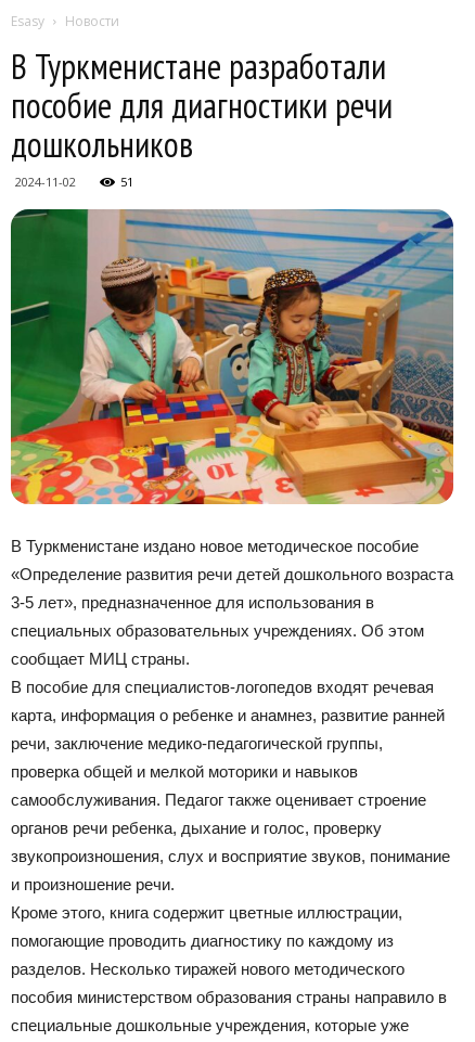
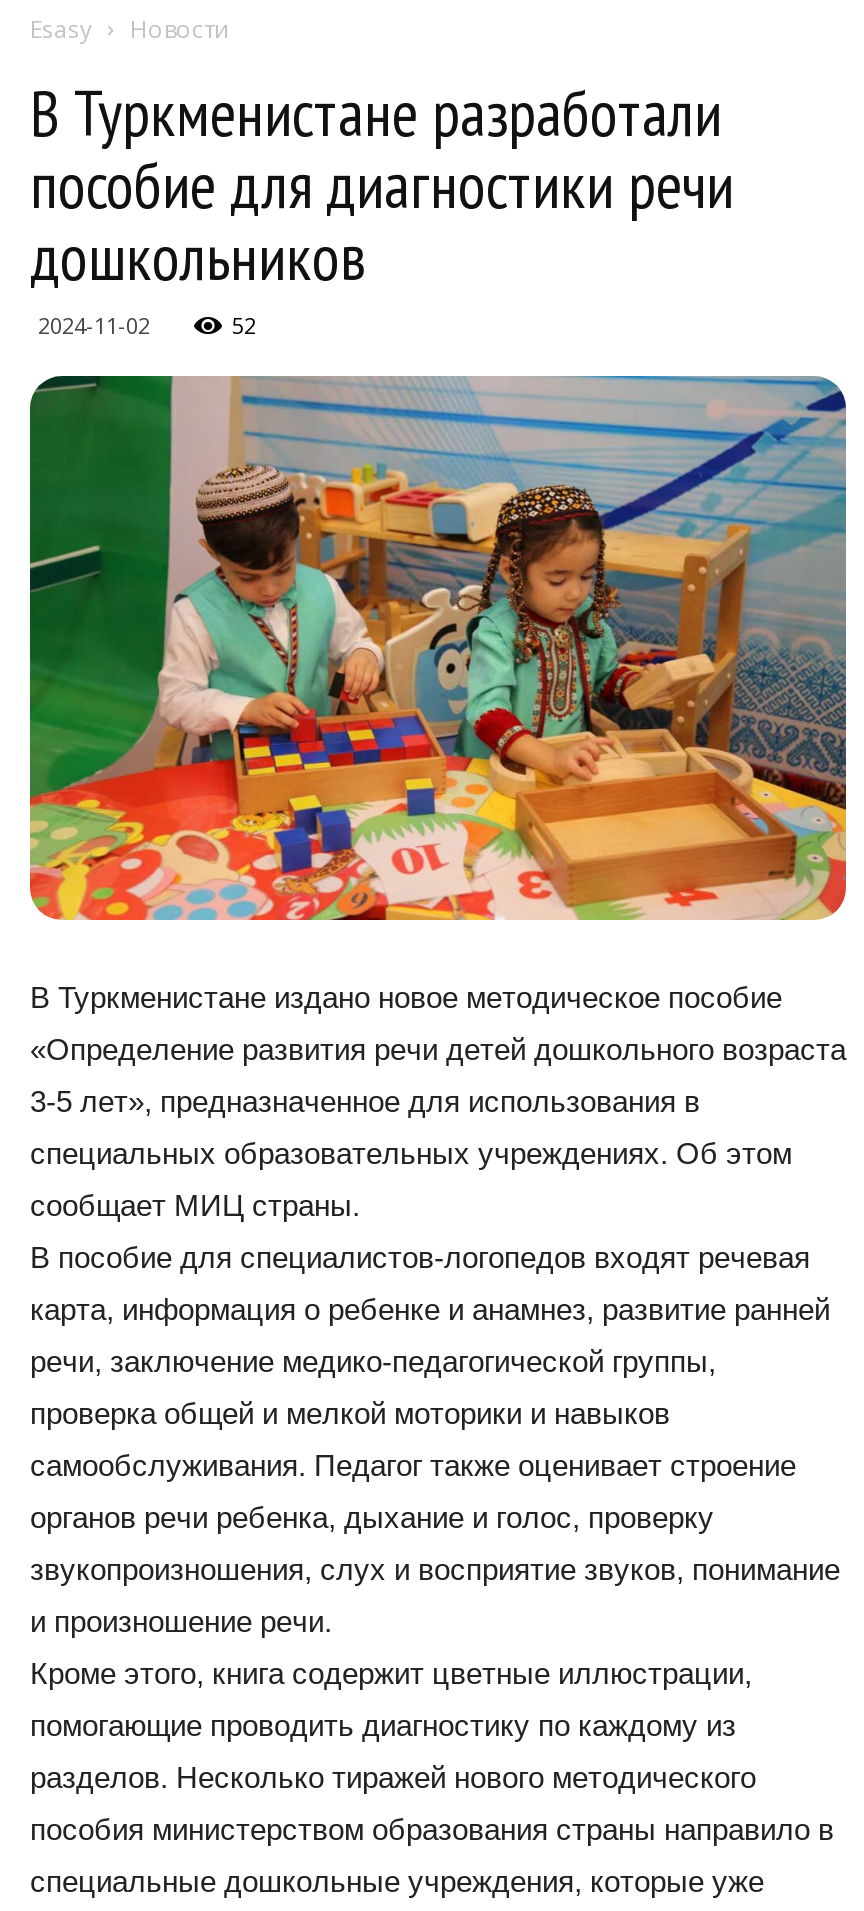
- 51
+ 52
